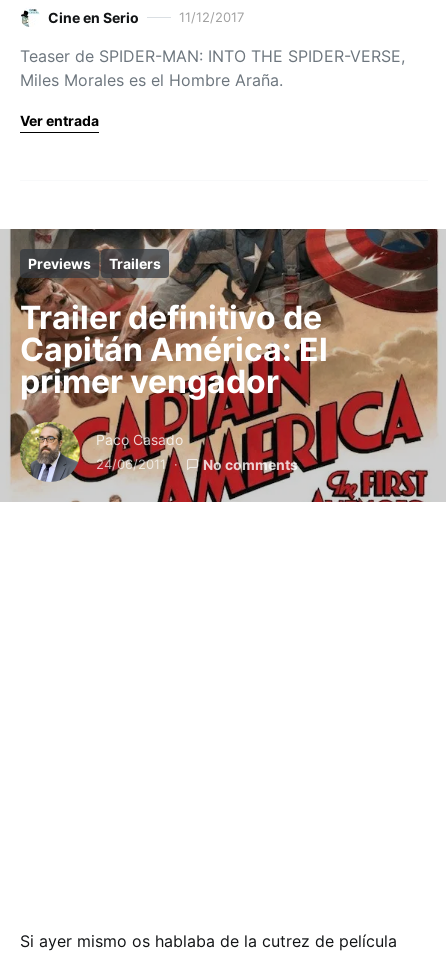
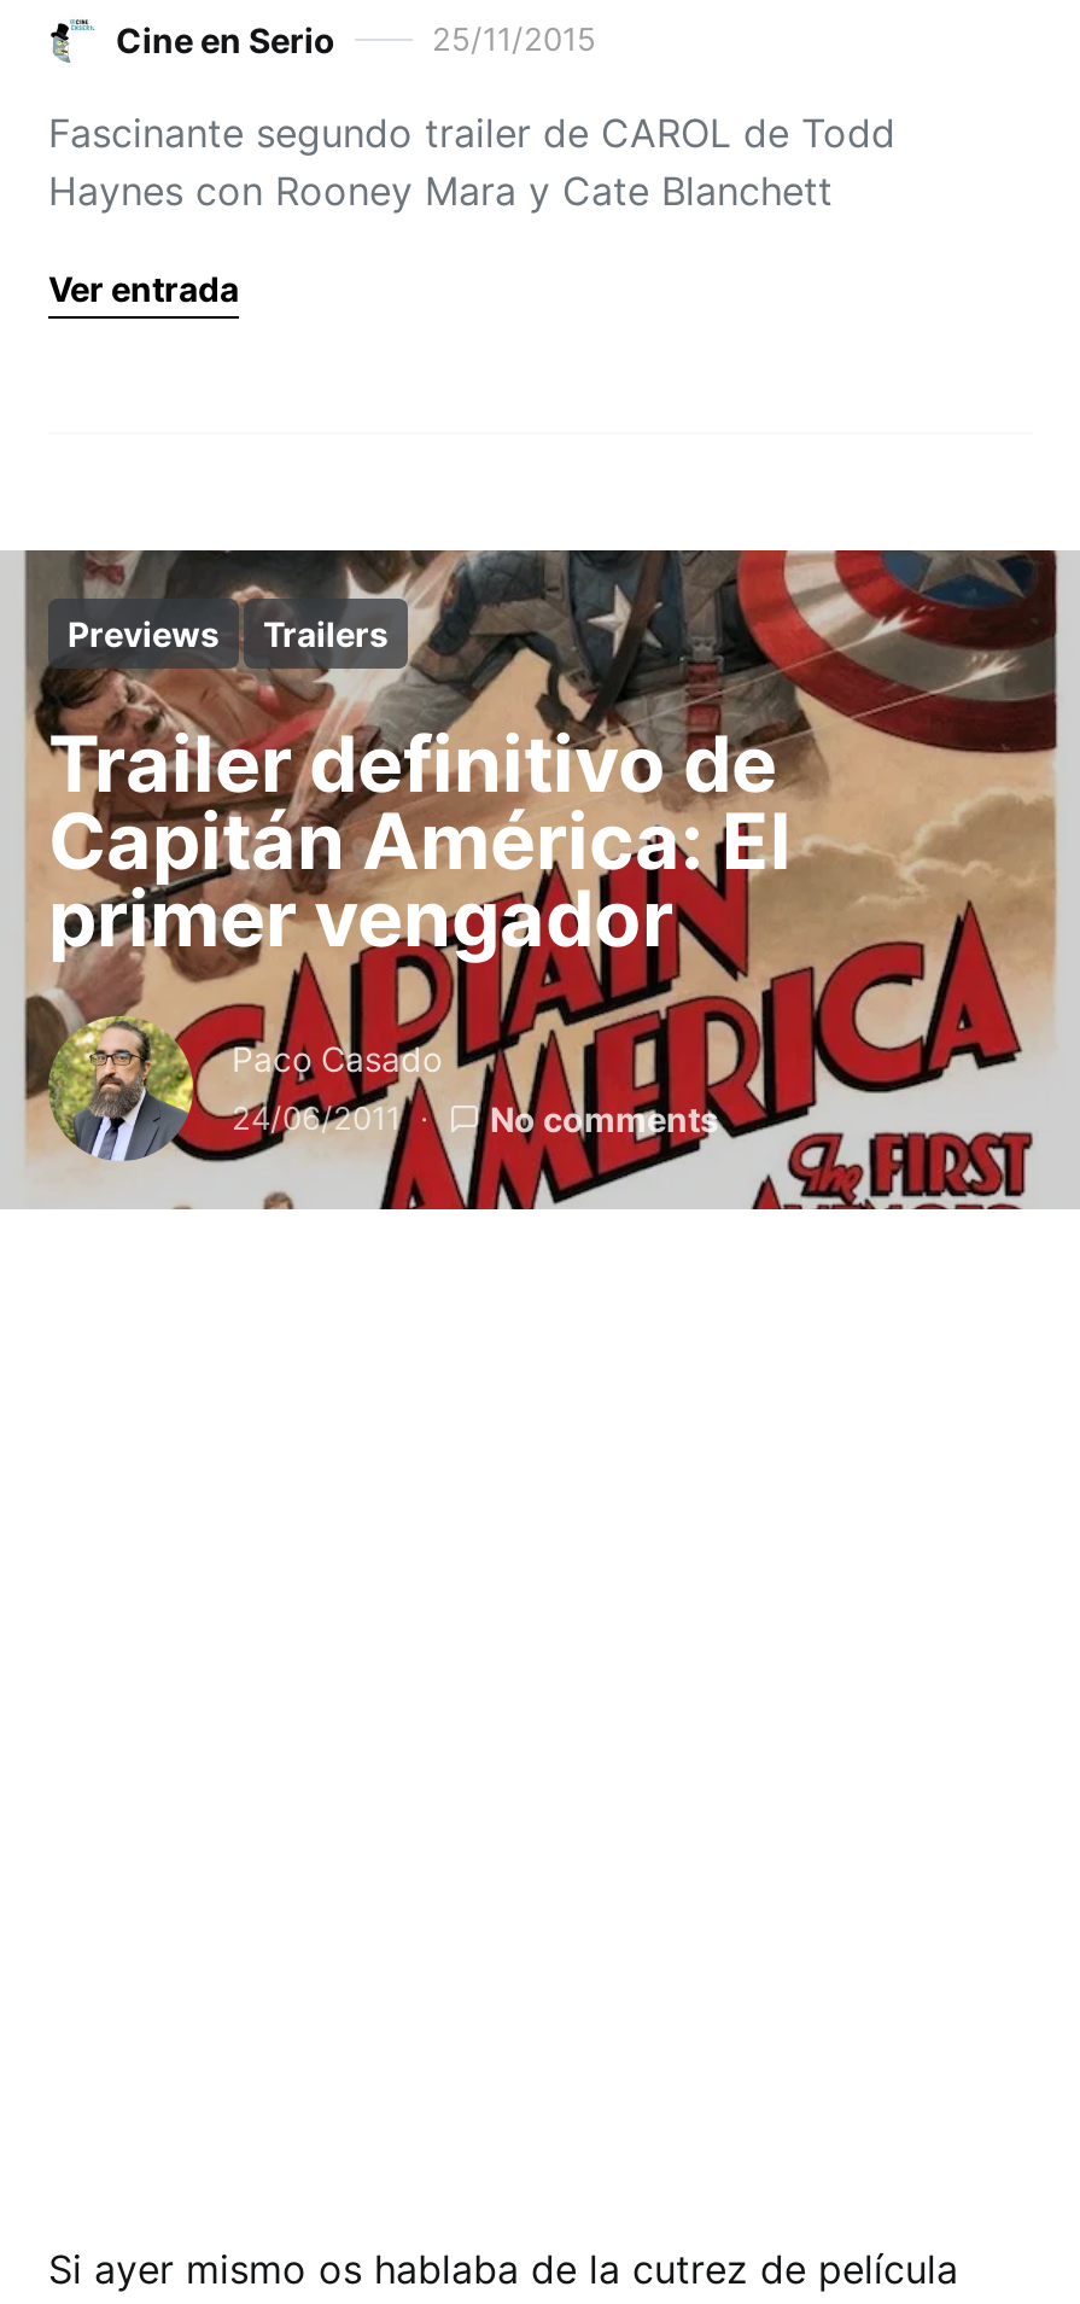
- 11/12/2017
+ 25/11/2015

- Teaser de SPIDER-MAN: INTO THE SPIDER-VERSE,
- Miles Morales es el Hombre Araña.
+ Fascinante segundo trailer de CAROL de Todd
+ Haynes con Rooney Mara y Cate Blanchett
